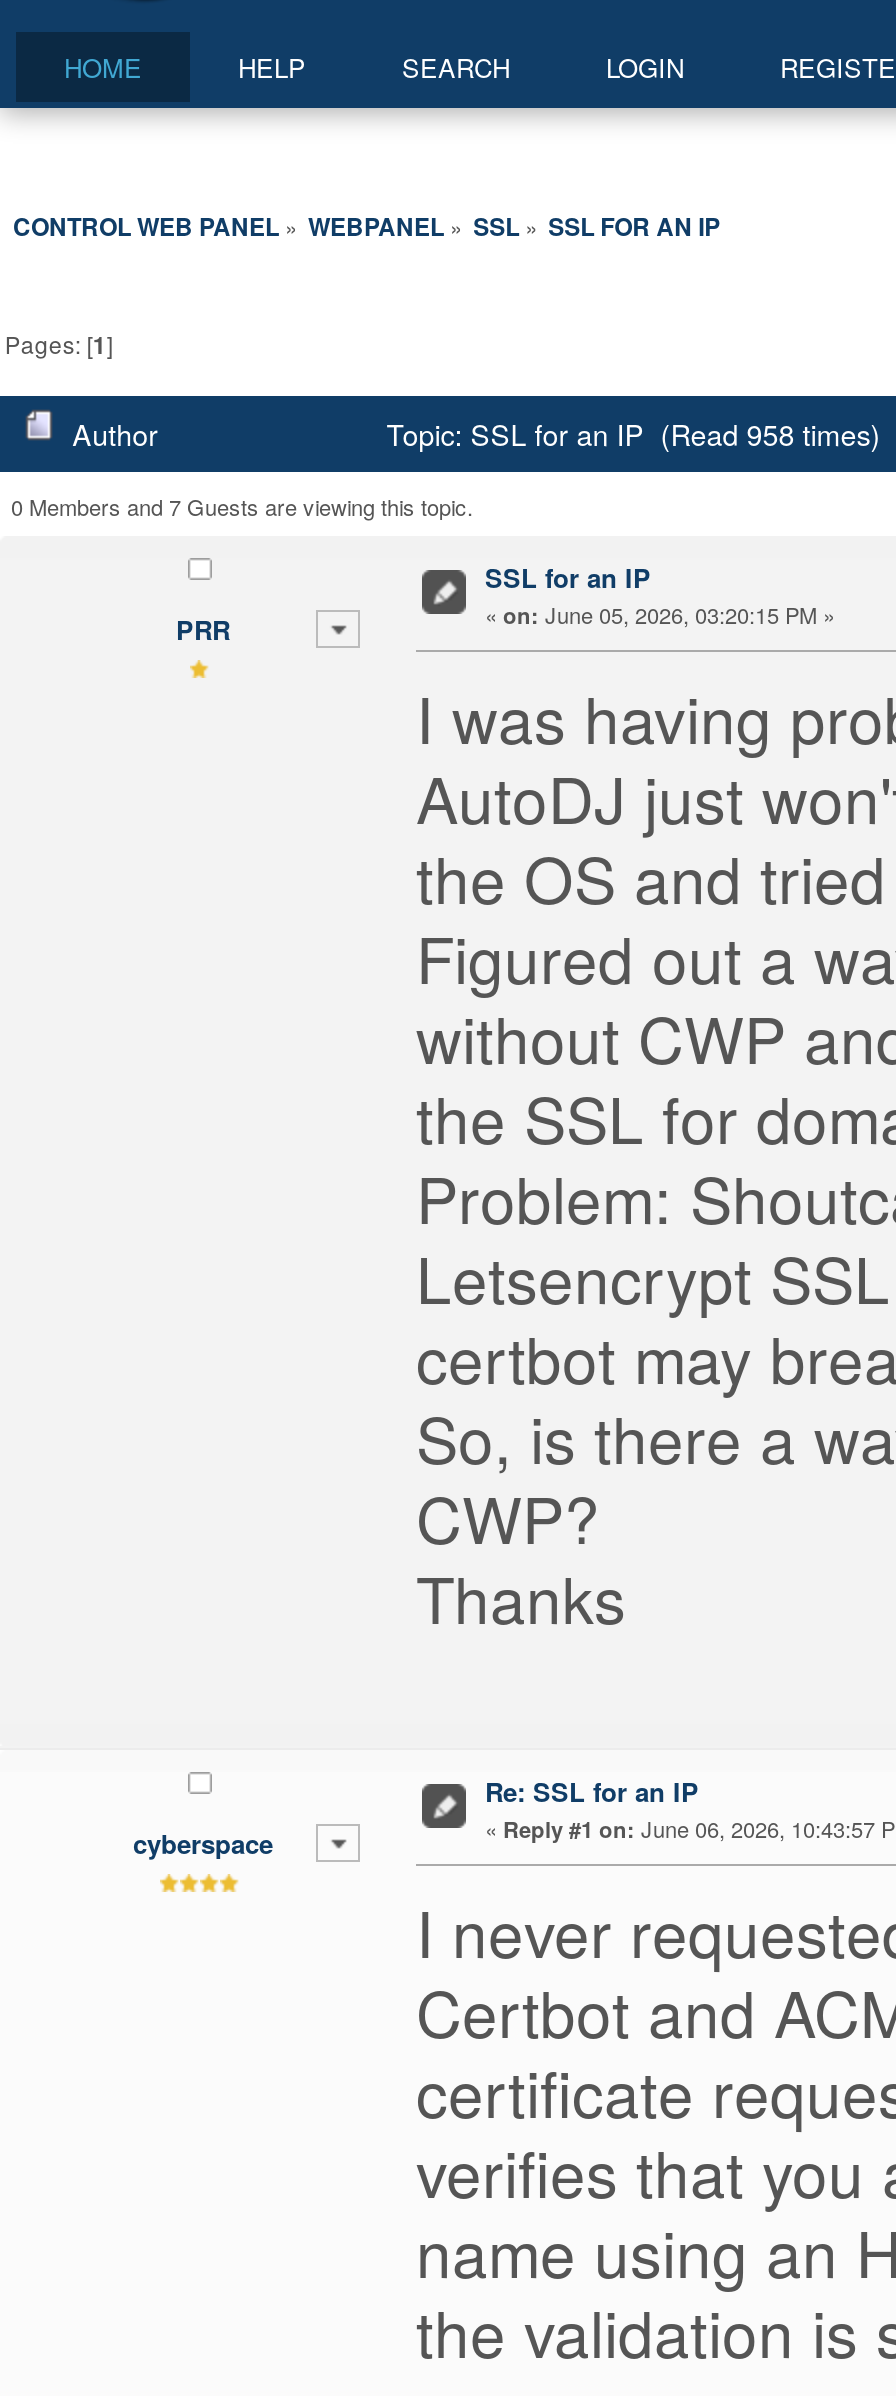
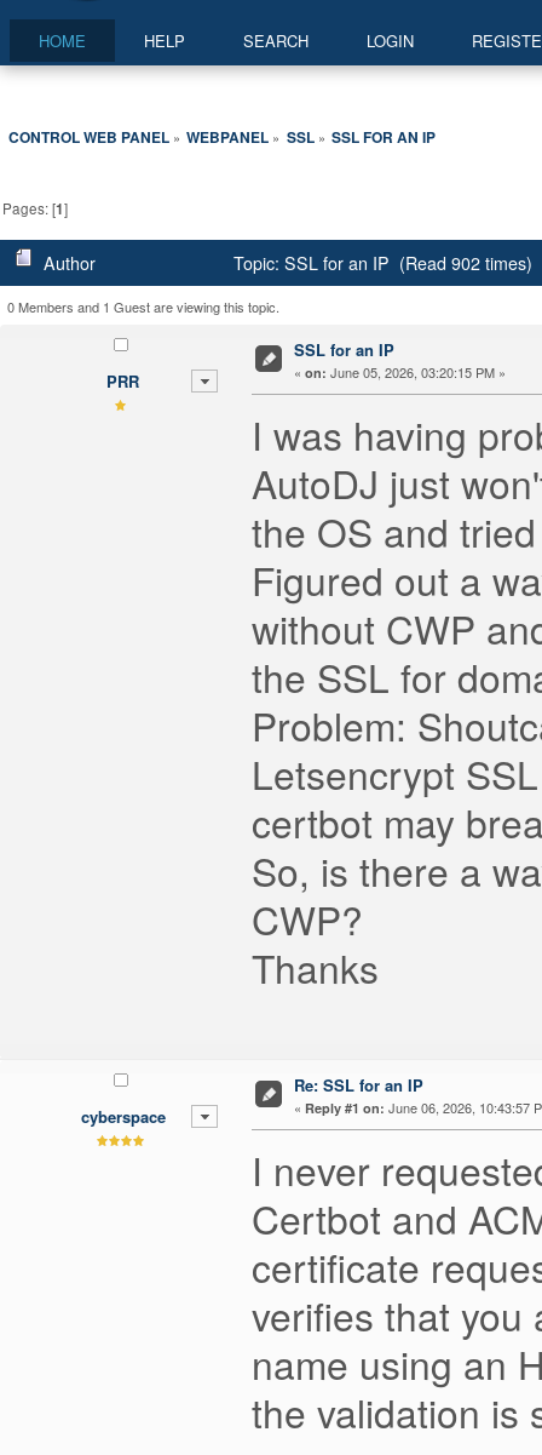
- Topic: SSL for an IP (Read 958 times)
+ Topic: SSL for an IP (Read 902 times)

- 0 Members and 7 Guests are viewing this topic.
+ 0 Members and 1 Guest are viewing this topic.
